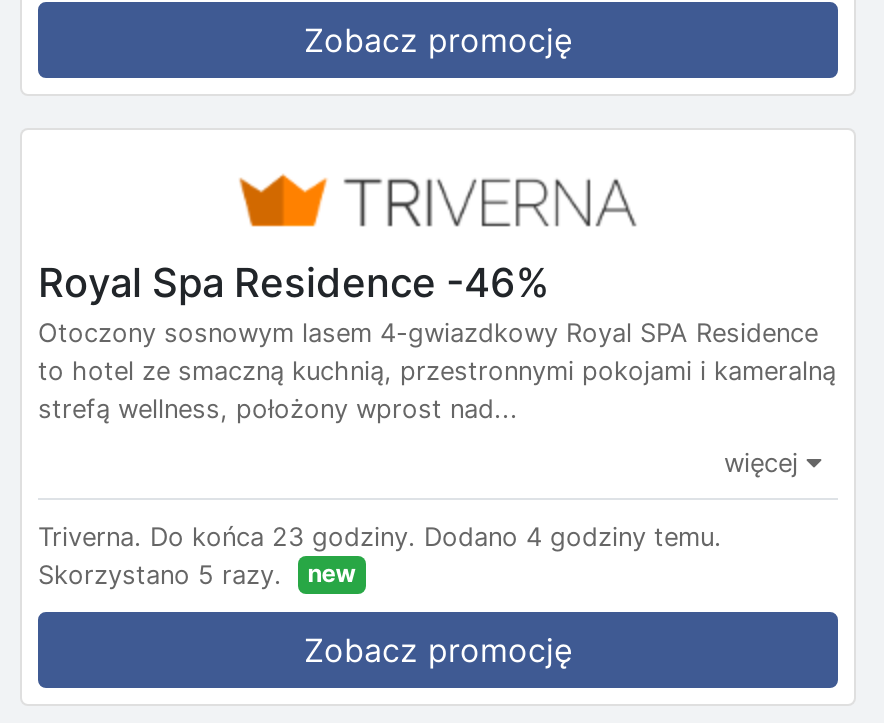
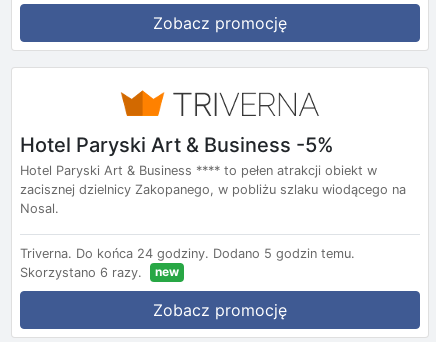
- Royal Spa Residence -46%
- Otoczony sosnowym lasem 4-gwiazdkowy Royal SPA Residence
- to hotel ze smaczną kuchnią, przestronnymi pokojami i kameralną
- strefą wellness, położony wprost nad...
- więcej
- Triverna. Do końca 23 godziny. Dodano 4 godziny temu.
- Skorzystano 5 razy.
+ Hotel Paryski Art & Business -5%
+ Hotel Paryski Art & Business **** to pełen atrakcji obiekt w
+ zacisznej dzielnicy Zakopanego, w pobliżu szlaku wiodącego na
+ Nosal.
+ Triverna. Do końca 24 godziny. Dodano 5 godzin temu.
+ Skorzystano 6 razy.
